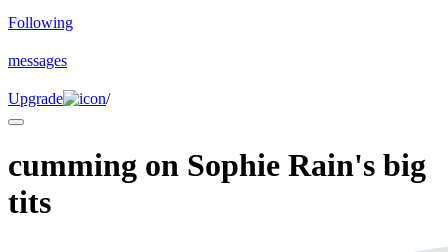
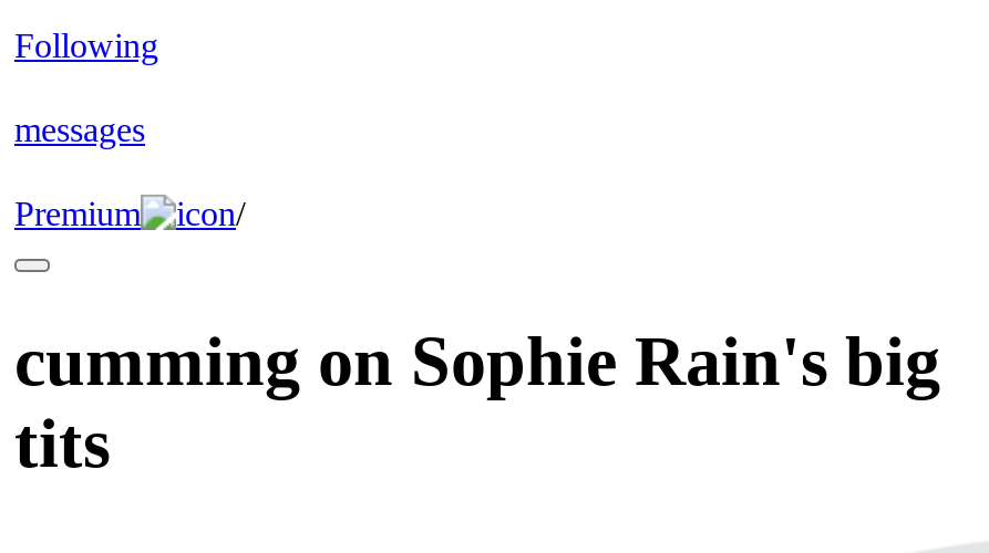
- Upgrade
+ Premium
